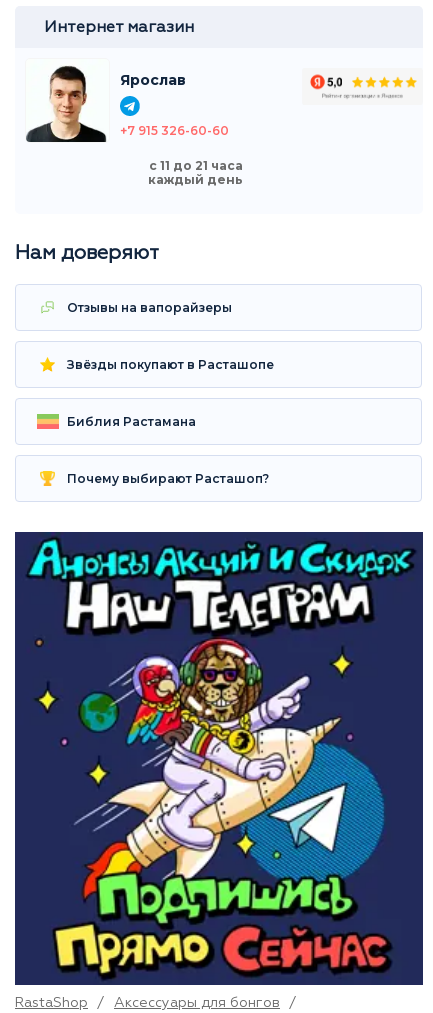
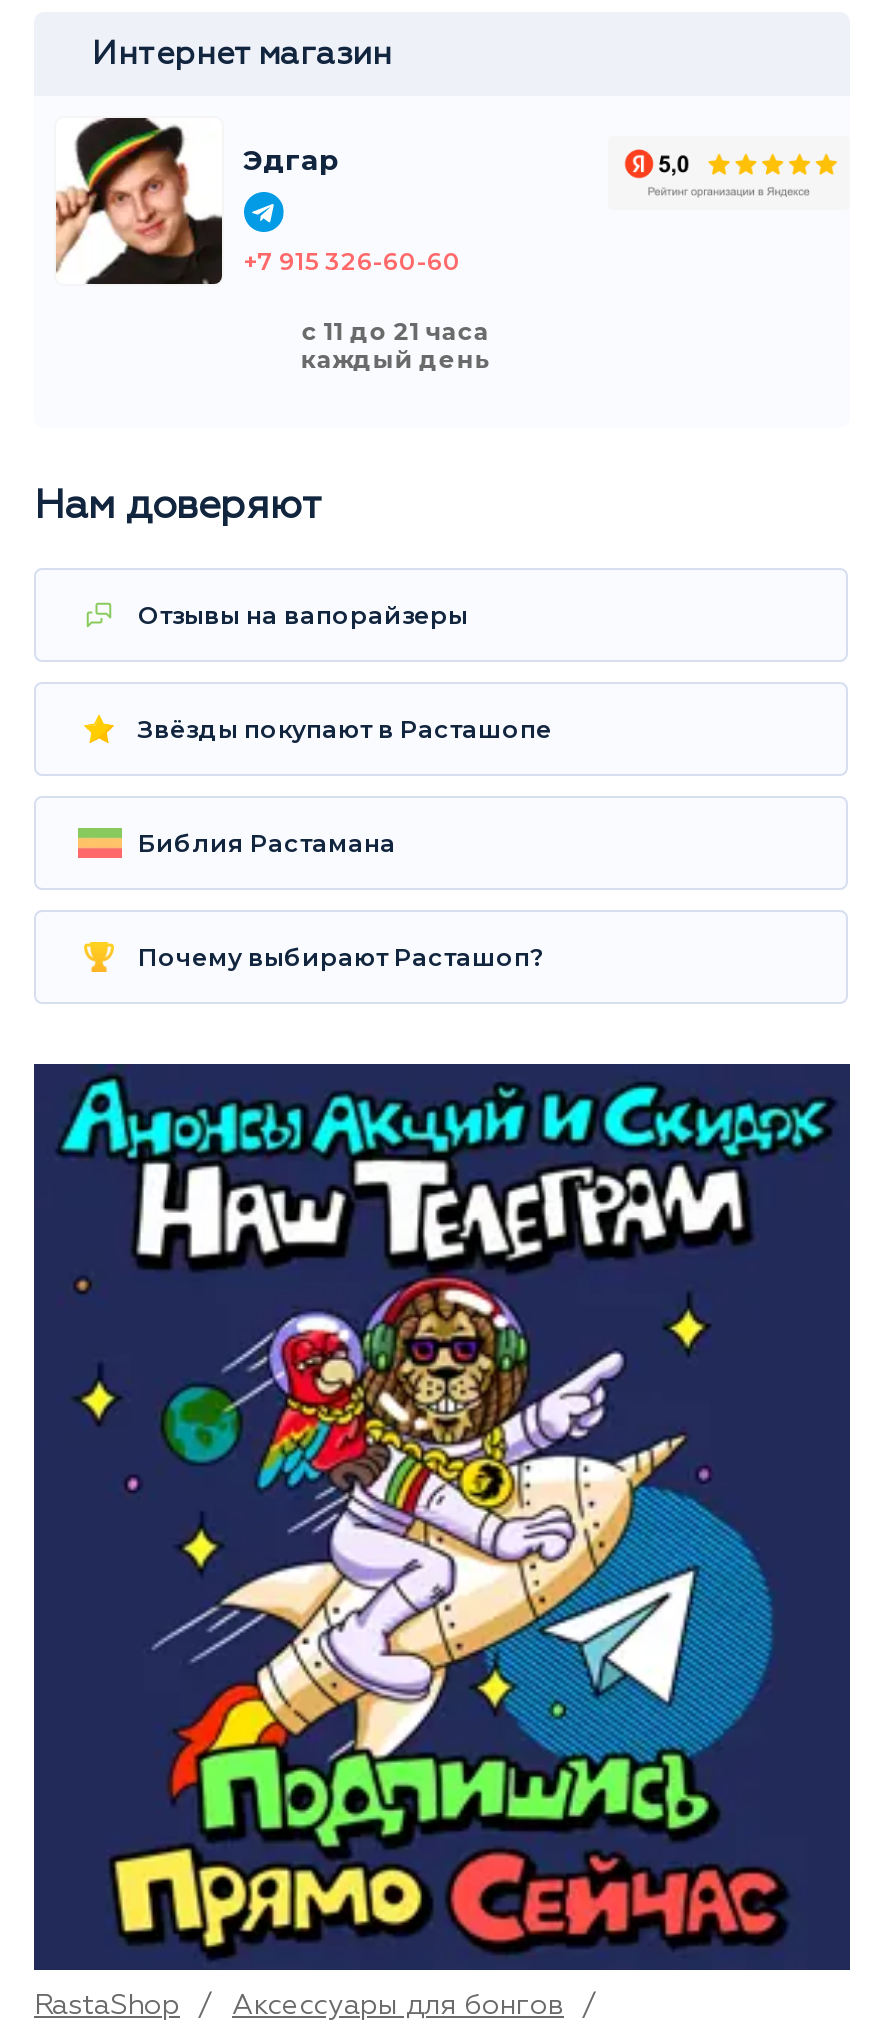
- [image]
- Ярослав
+ [image]
+ Эдгар
